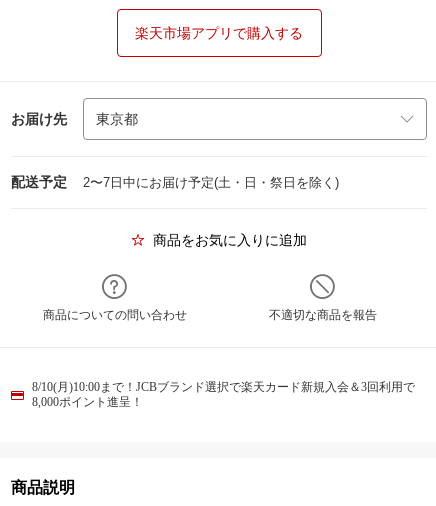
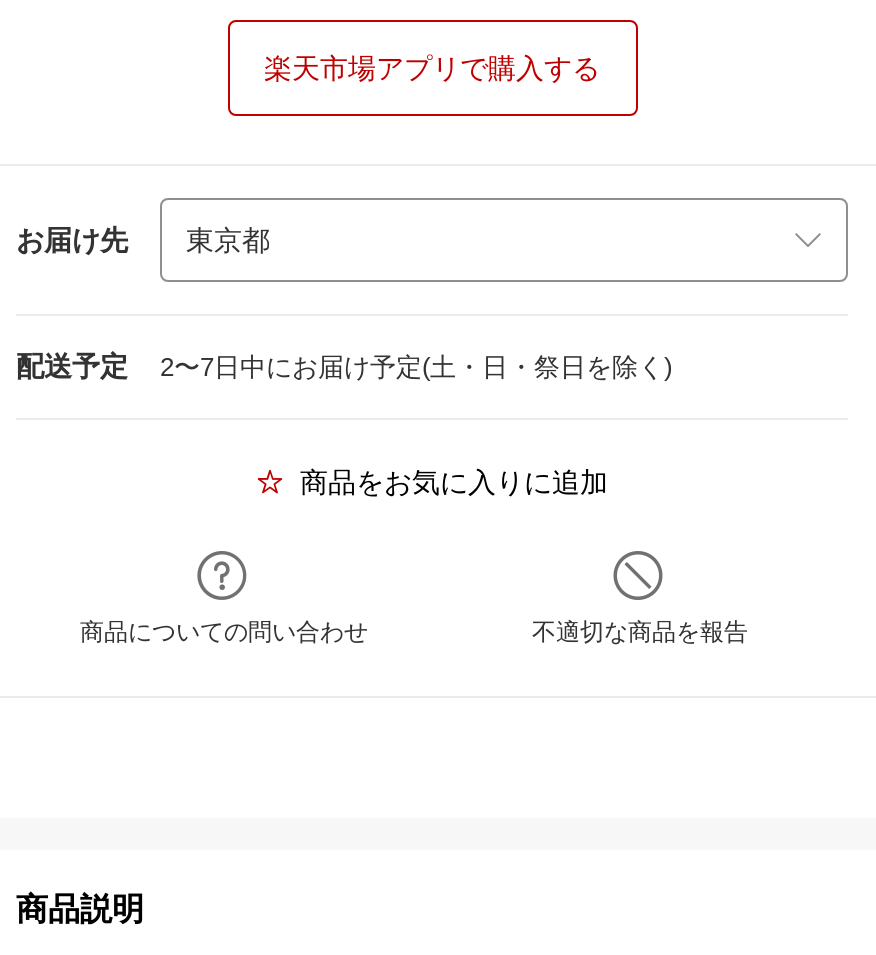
- 8/10(月)10:00まで！JCBブランド選択で楽天カード新規入会＆3回利用で
- 8,000ポイント進呈！
